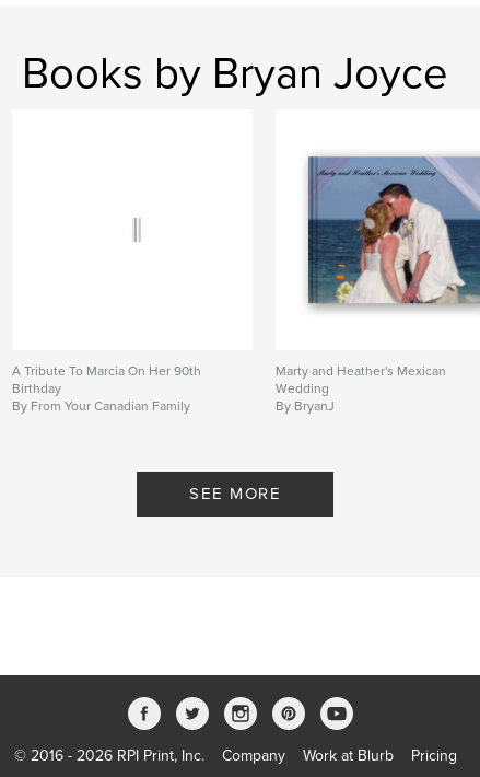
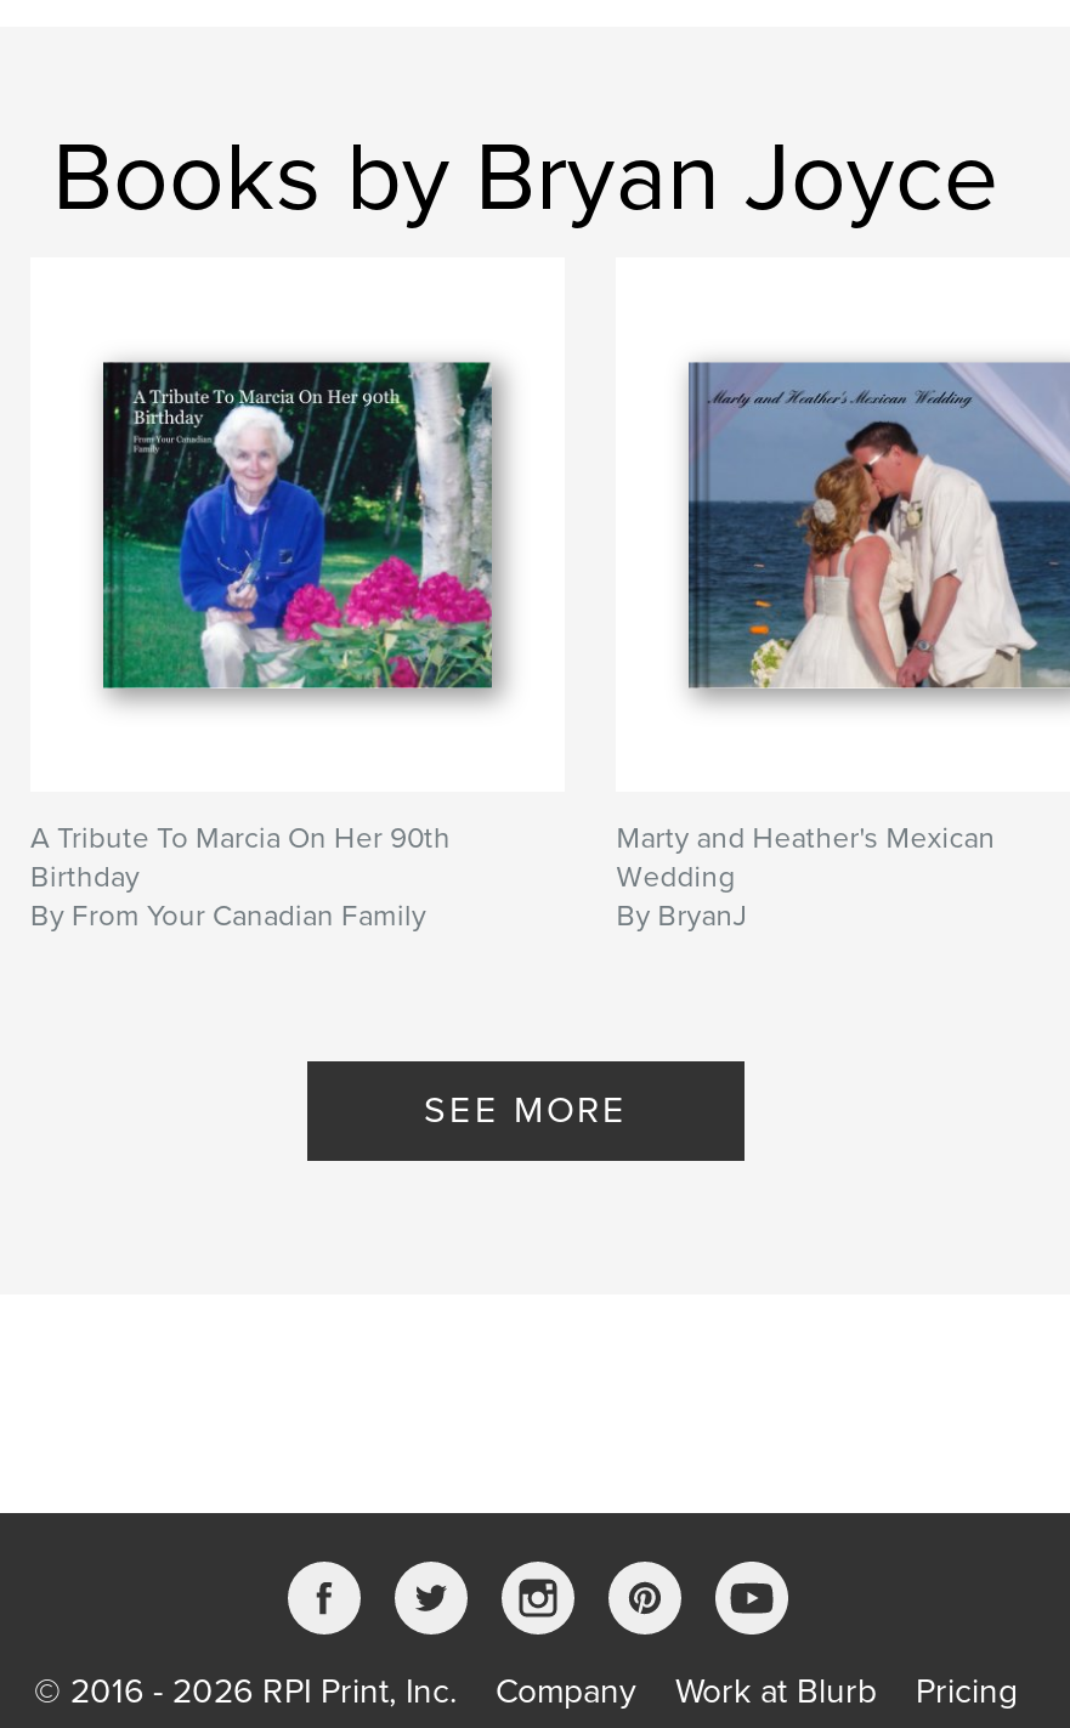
+ [image]
